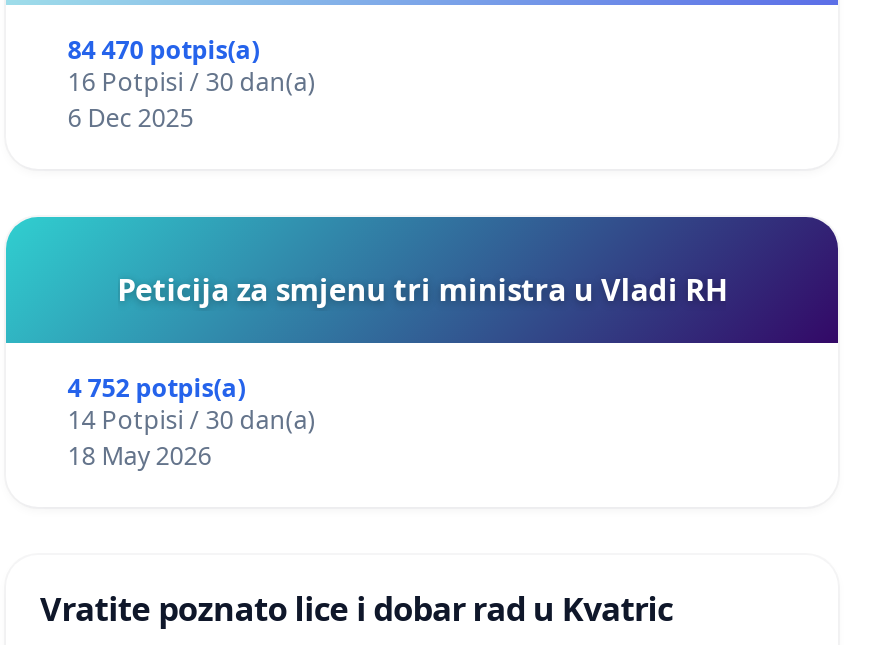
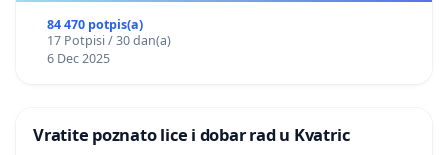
- 16 Potpisi / 30 dan(a)
+ 17 Potpisi / 30 dan(a)

- Peticija za smjenu tri ministra u Vladi RH
- 4 752 potpis(a)
- 14 Potpisi / 30 dan(a)
- 18 May 2026
